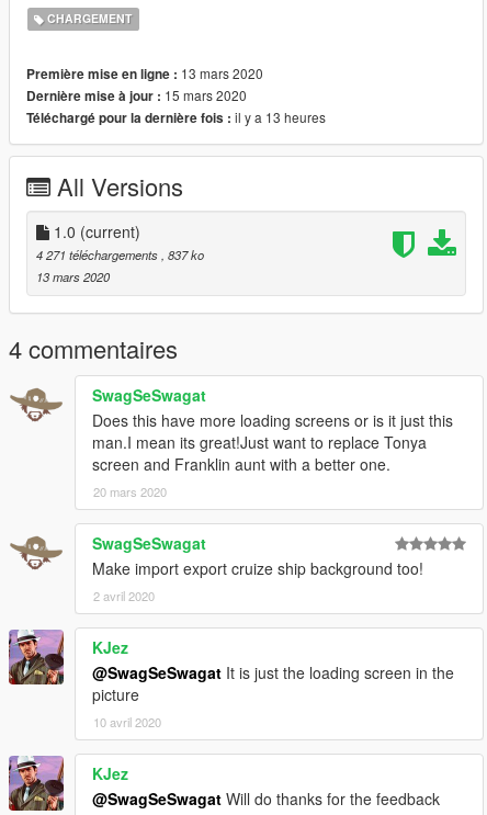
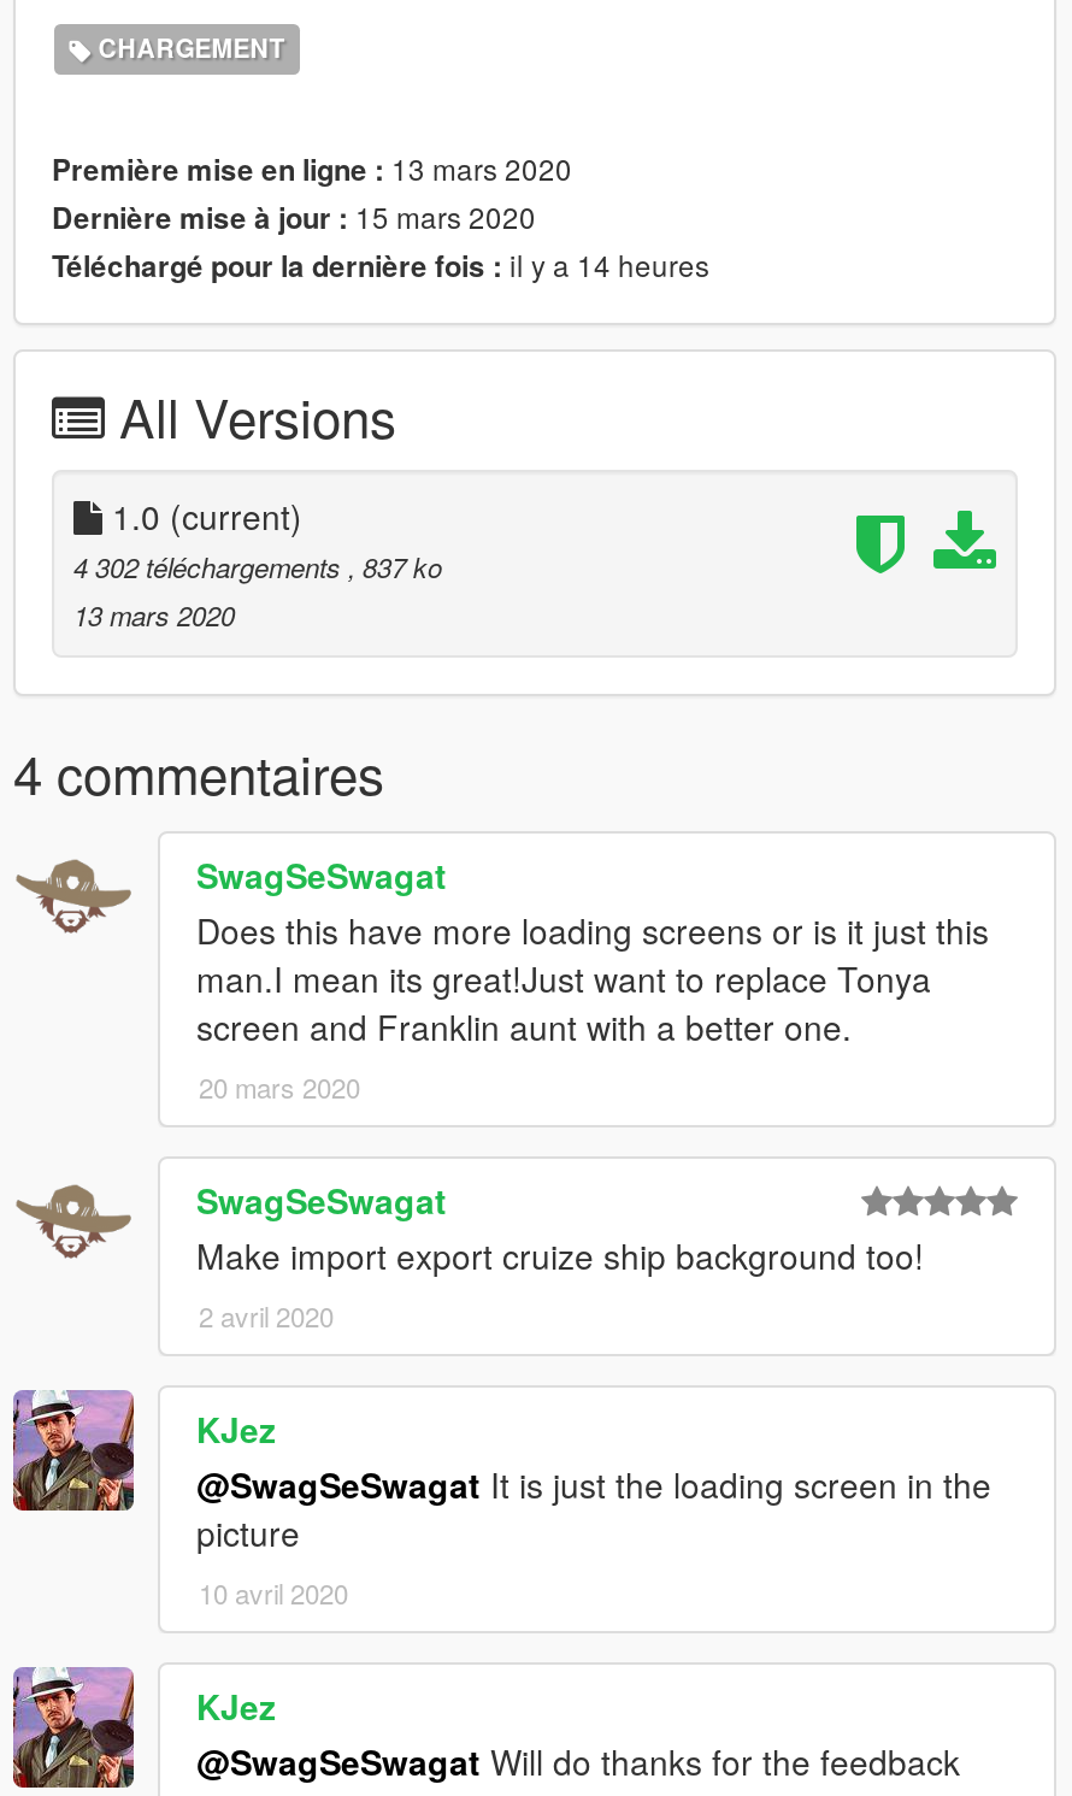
- Téléchargé pour la dernière fois : il y a 13 heures
+ Téléchargé pour la dernière fois : il y a 14 heures

- 4 271 téléchargements, 837 ko
+ 4 302 téléchargements, 837 ko
